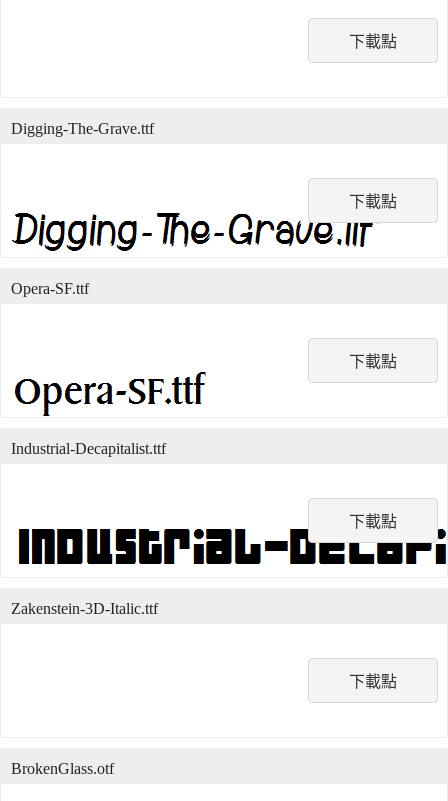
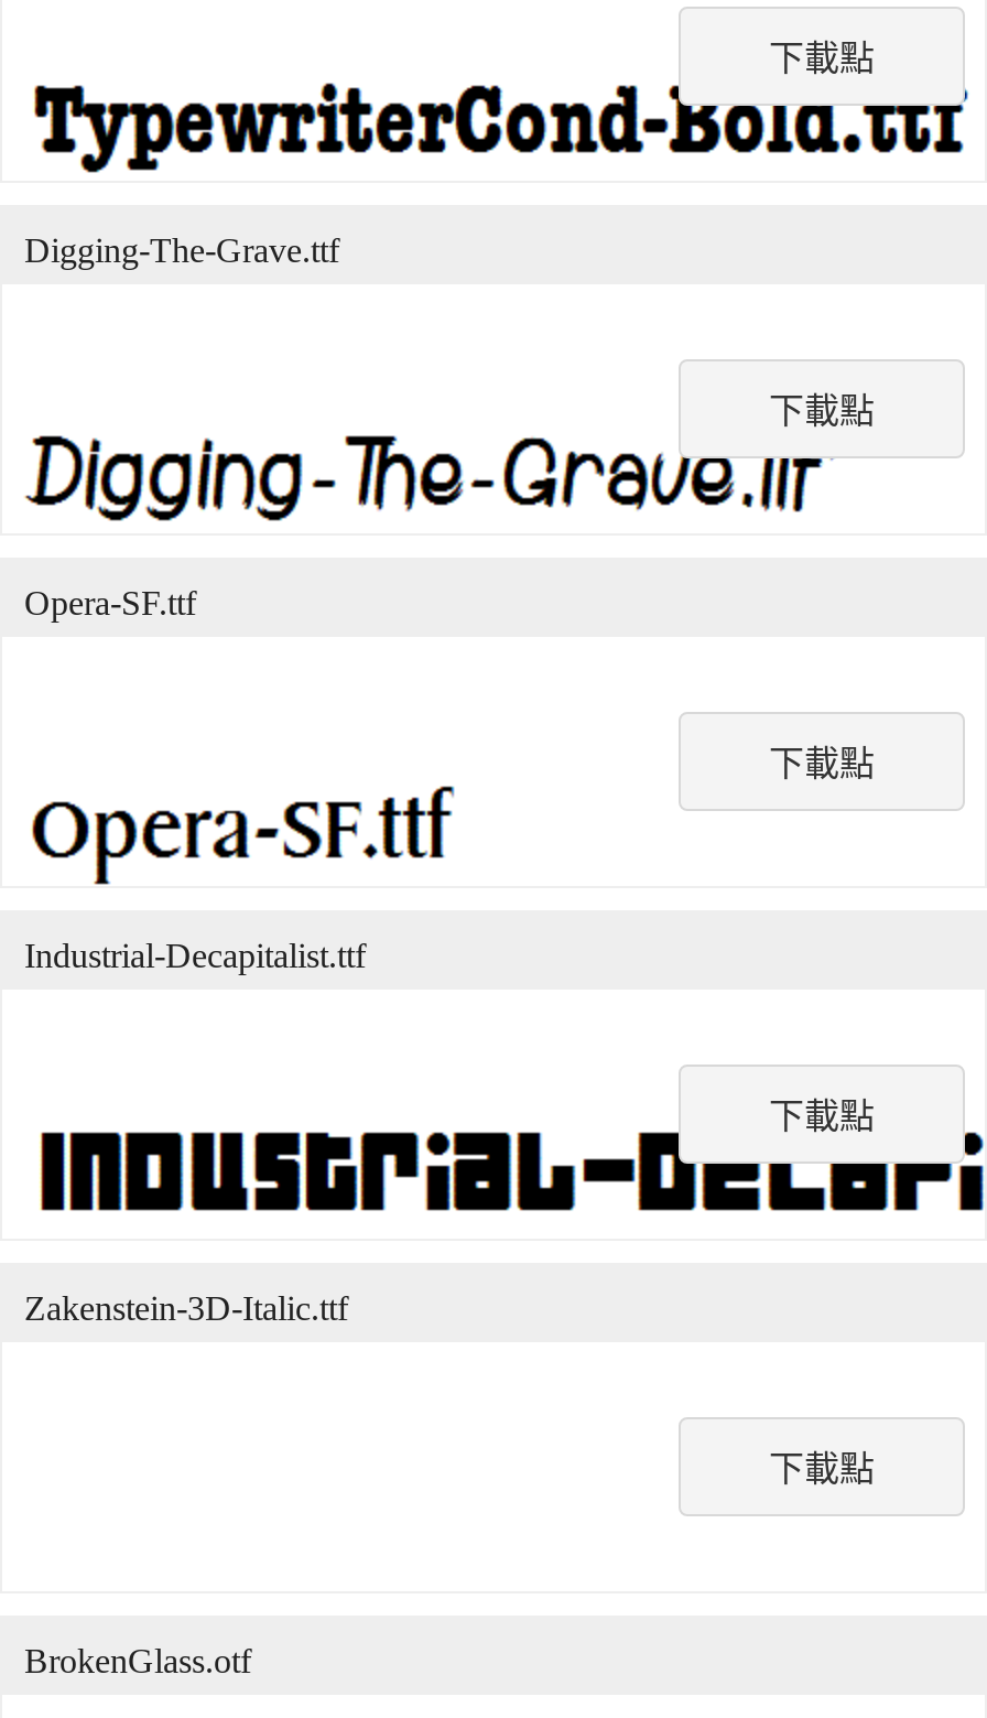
+ [image]
